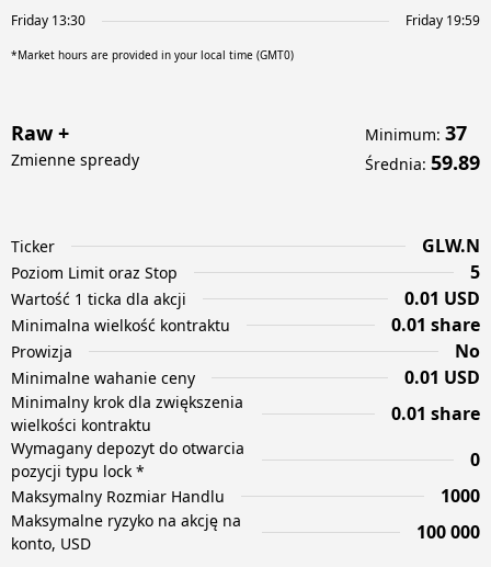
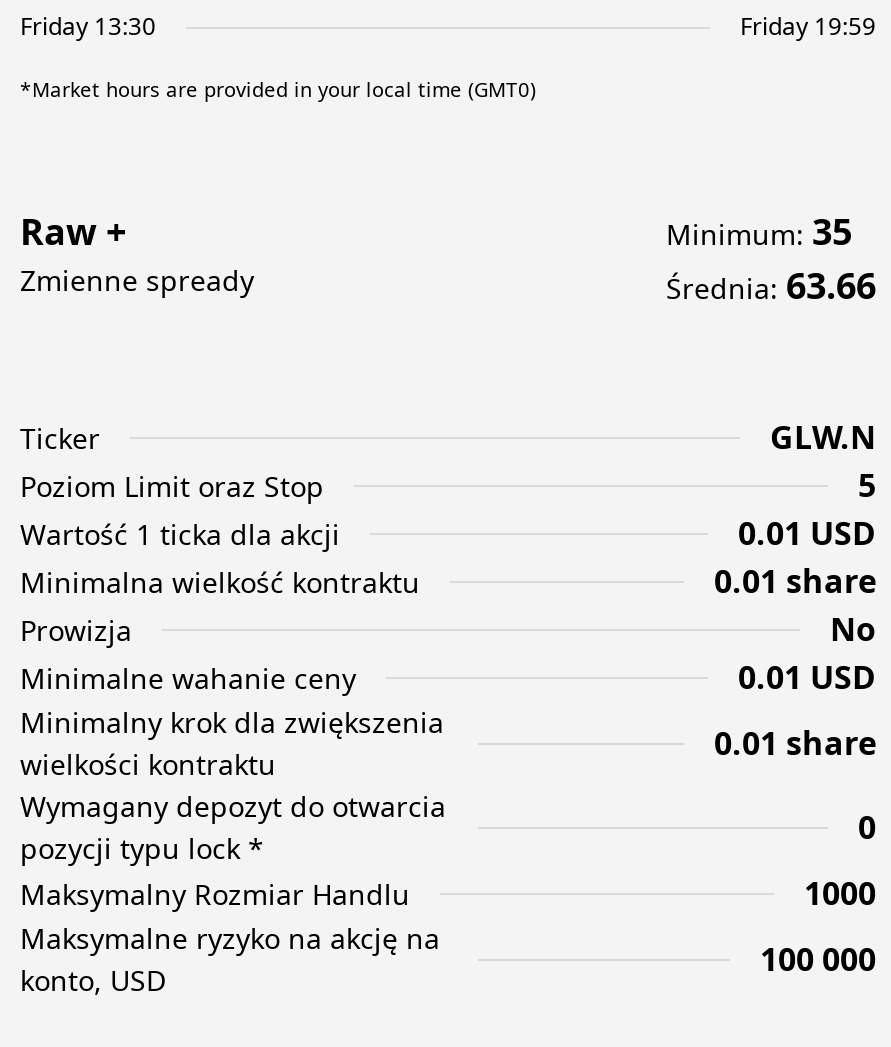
- Minimum: 37
+ Minimum: 35

- Średnia: 59.89
+ Średnia: 63.66
